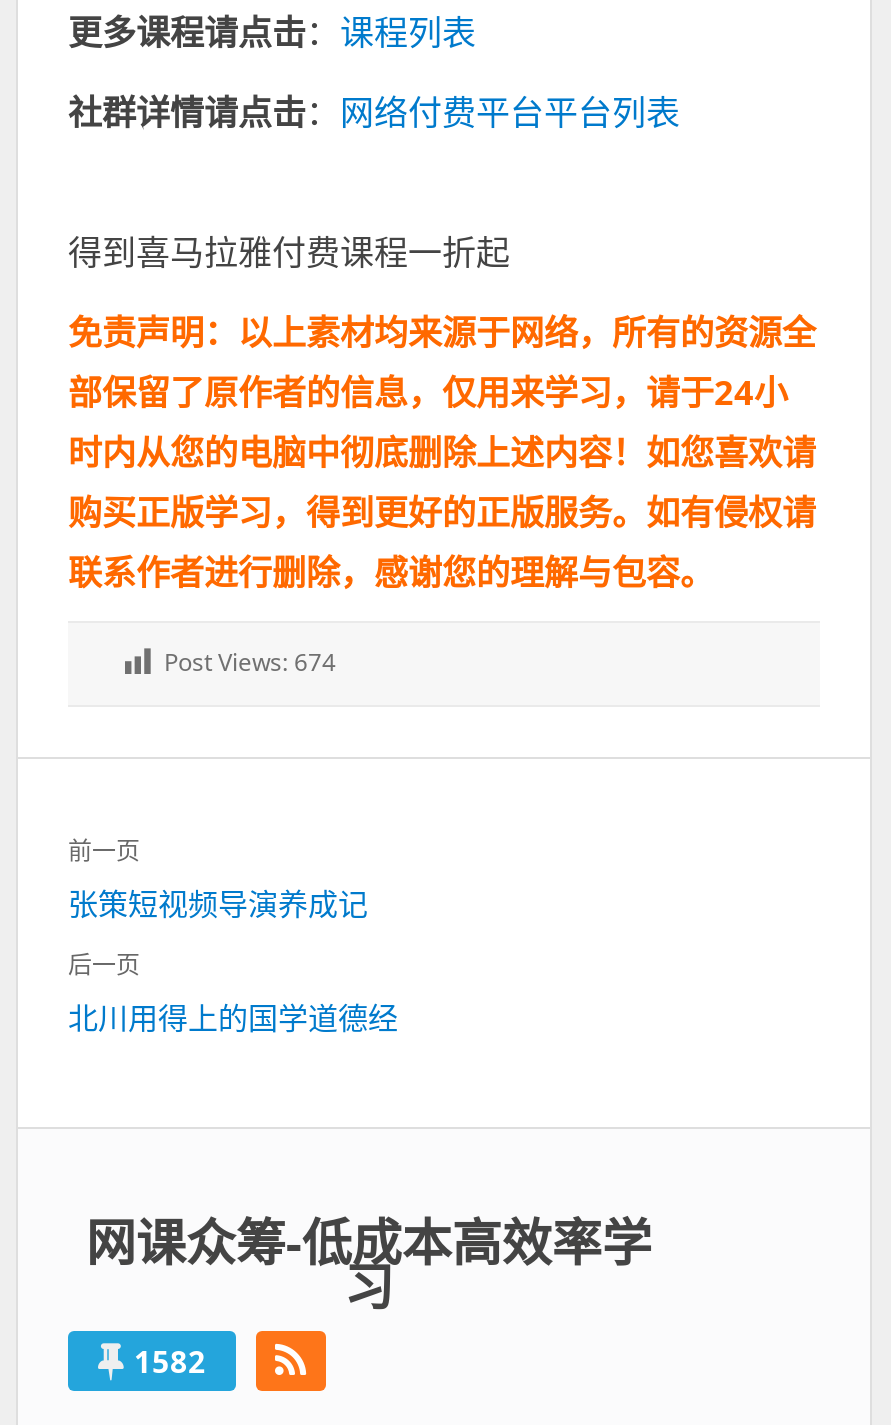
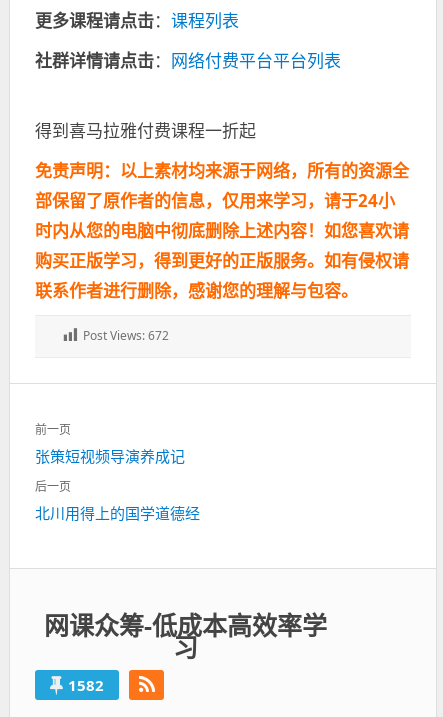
- Post Views: 674
+ Post Views: 672
